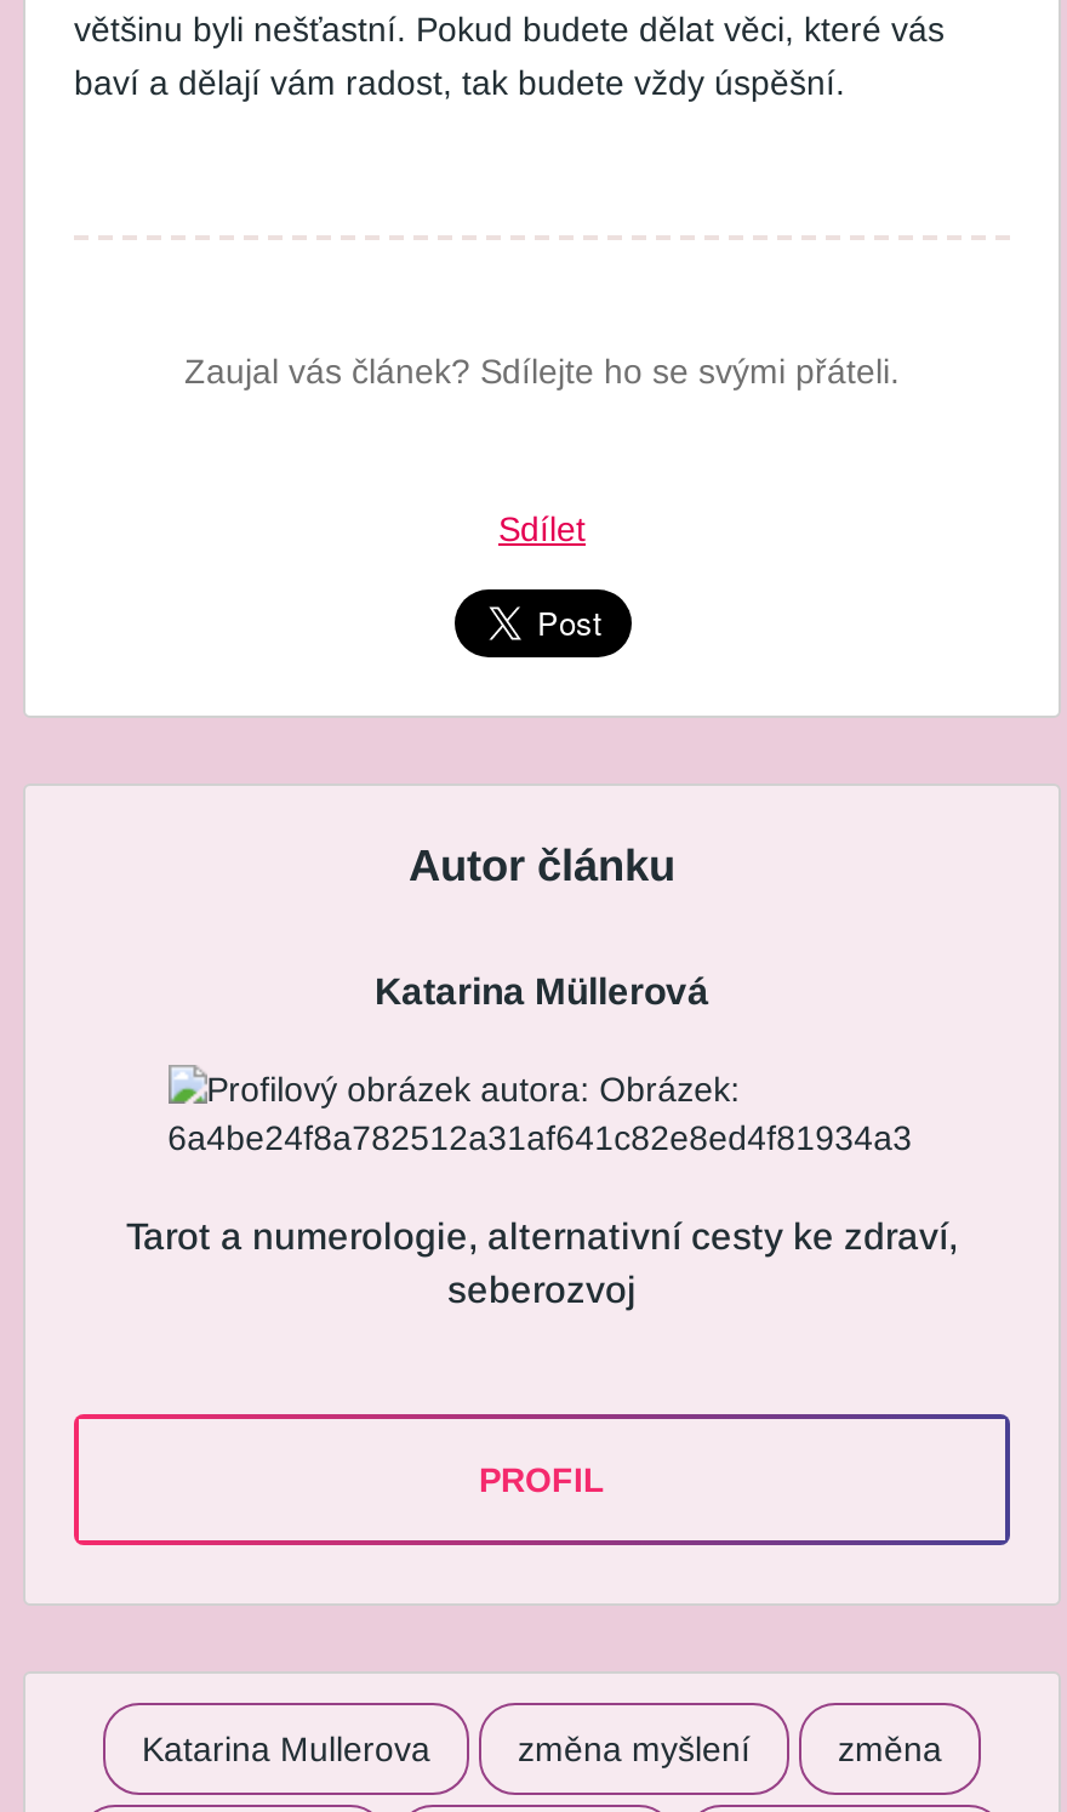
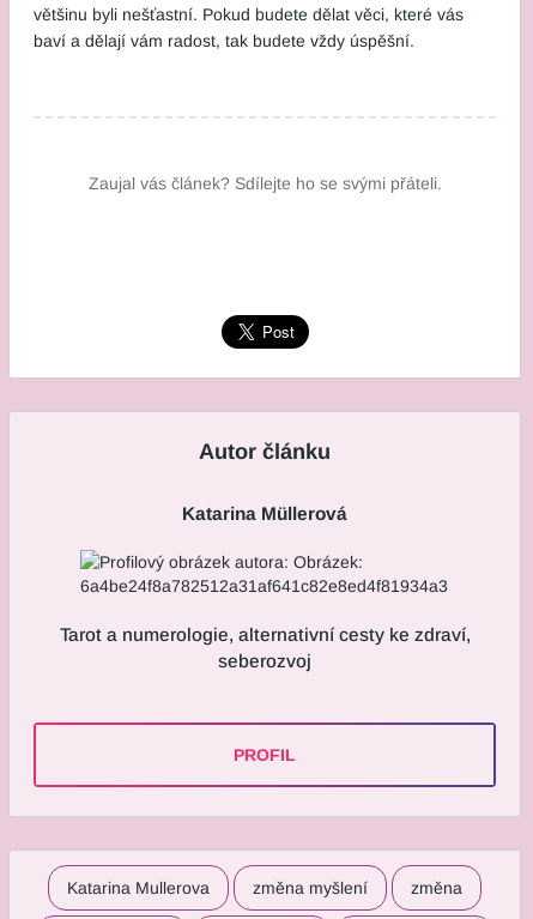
- Sdílet
